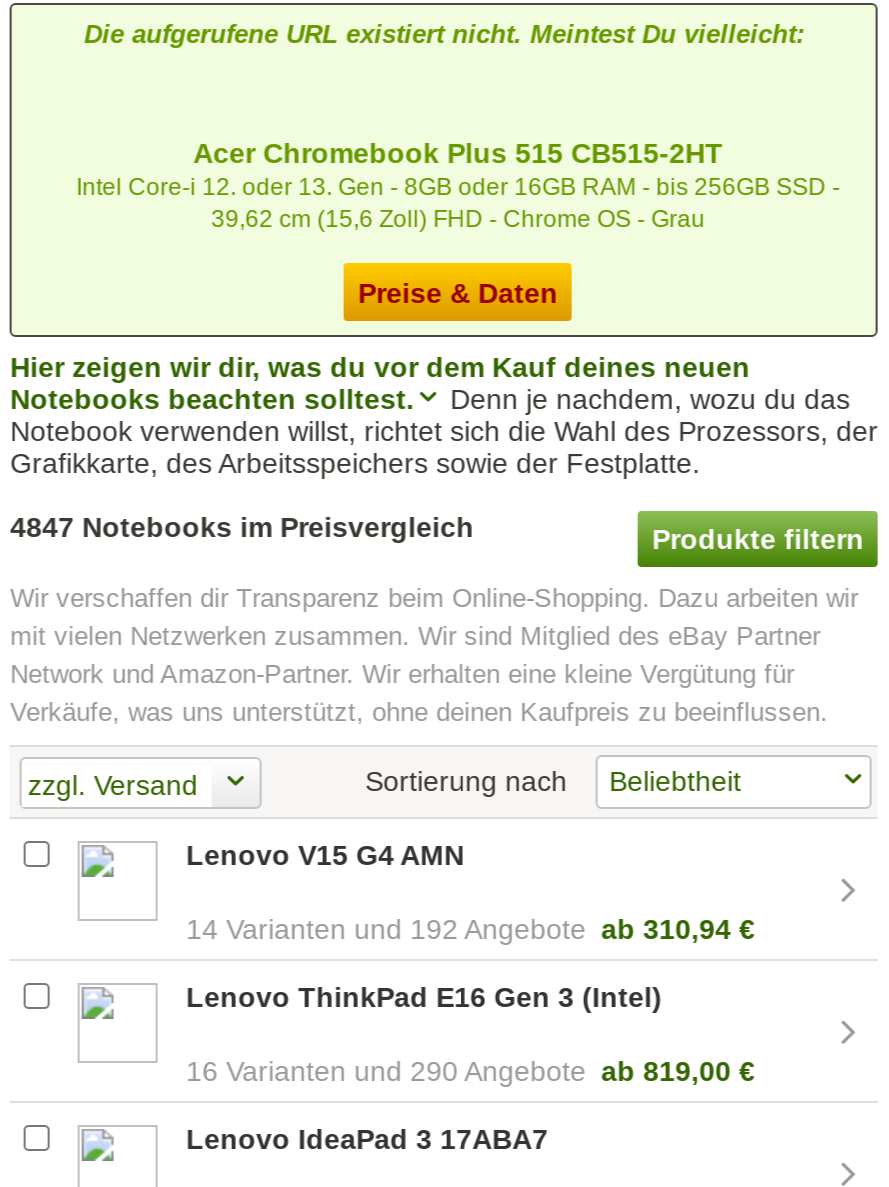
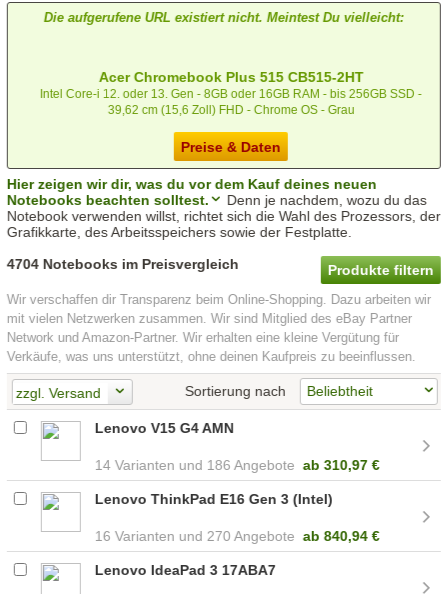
- 4847 Notebooks im Preisvergleich
+ 4704 Notebooks im Preisvergleich

- 192 Angebote ab 310,94 €
+ 186 Angebote ab 310,97 €

- 290 Angebote ab 819,00 €
+ 270 Angebote ab 840,94 €
